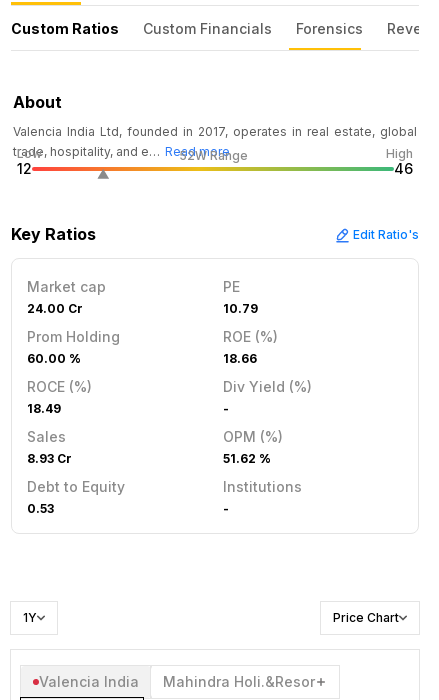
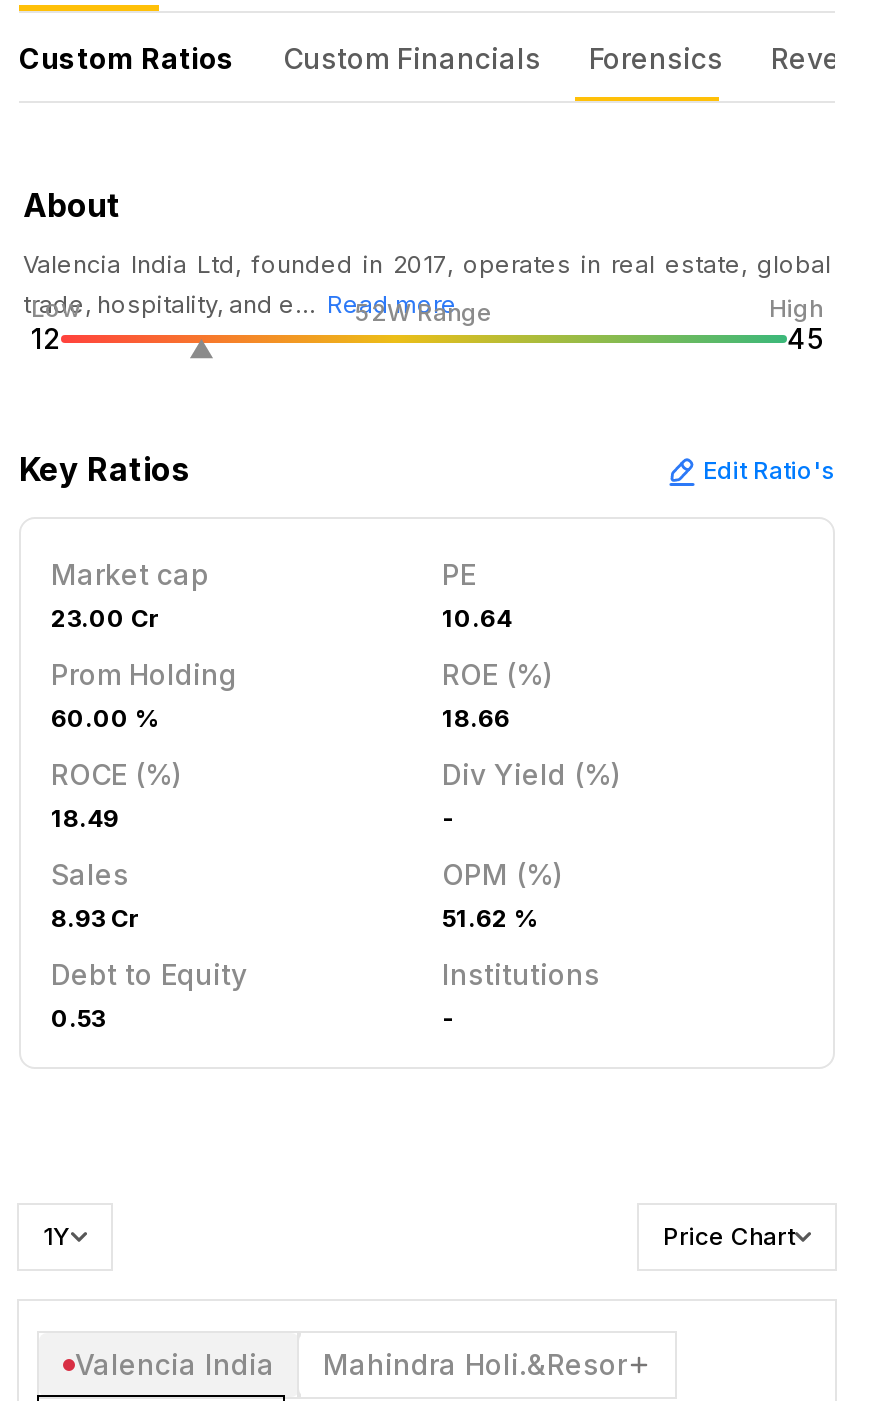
- 46
+ 45

- 24.00 Cr
+ 23.00 Cr

- 10.79
+ 10.64
